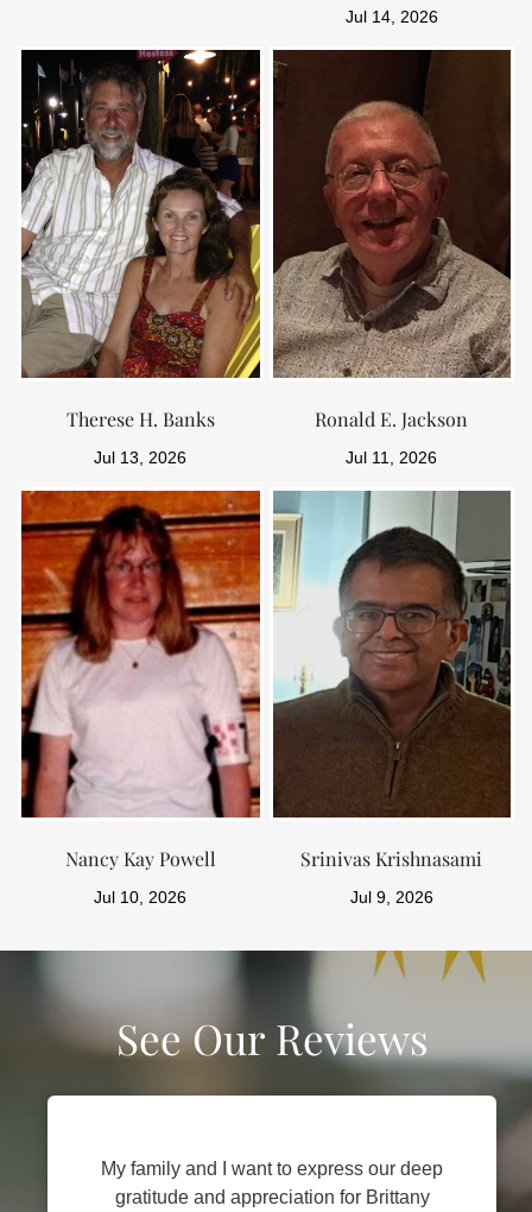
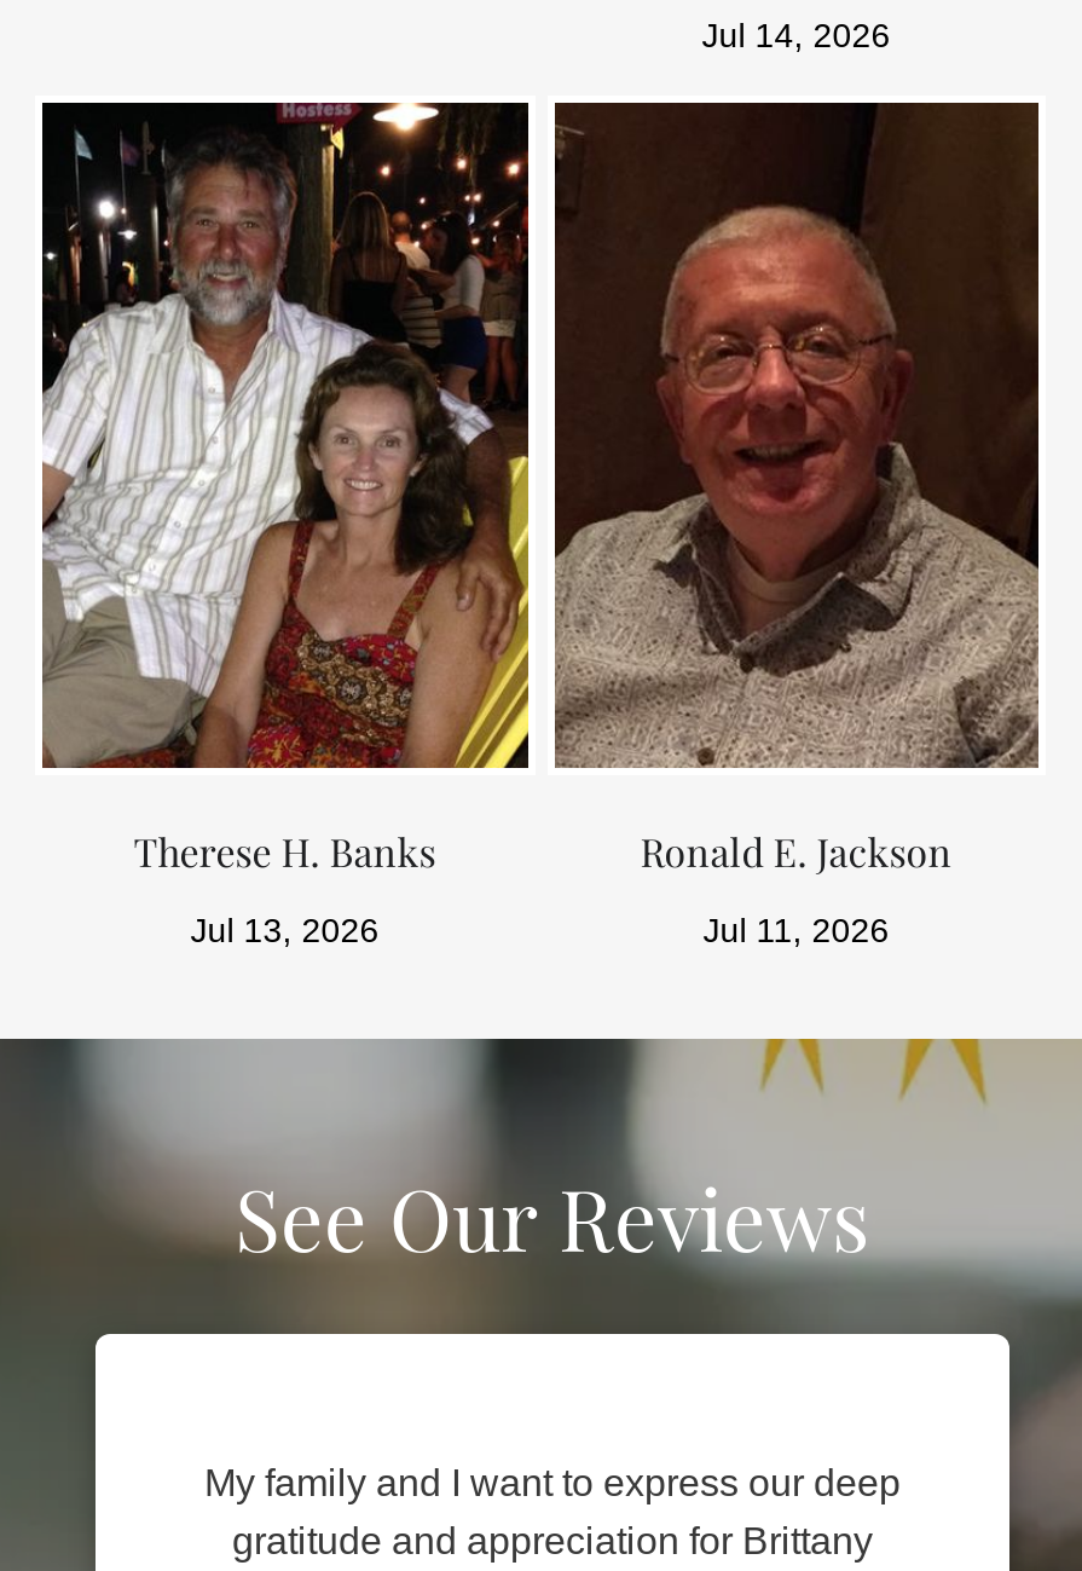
- [image]
- Nancy Kay Powell
- Jul 10, 2026

- [image]
- Srinivas Krishnasami
- Jul 9, 2026
